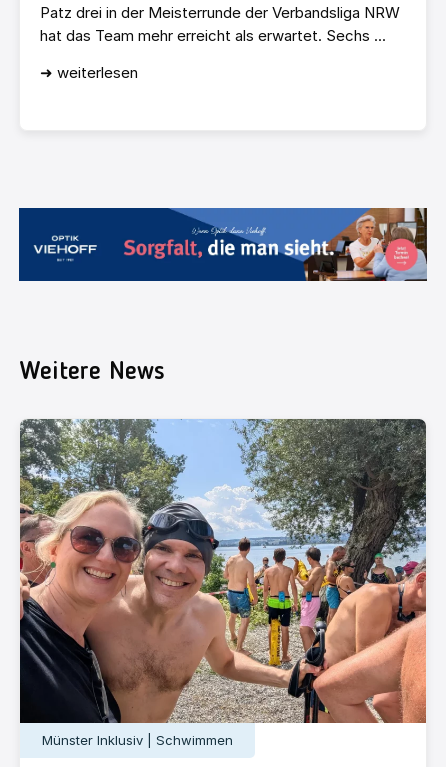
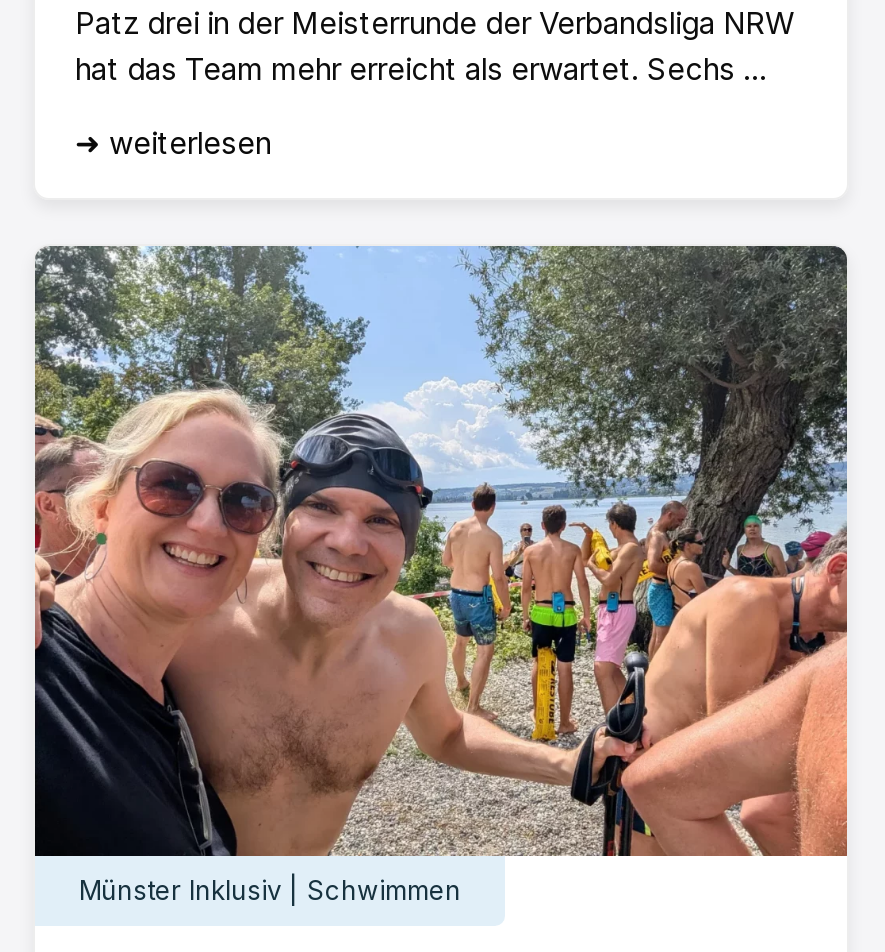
- [image]

- Weitere News
